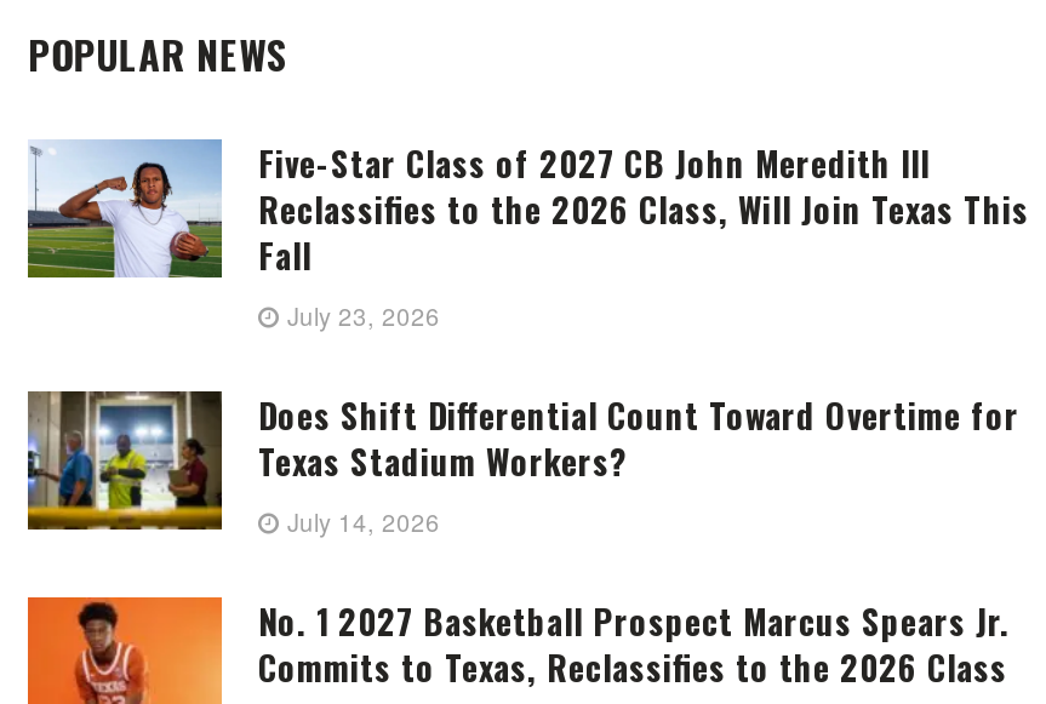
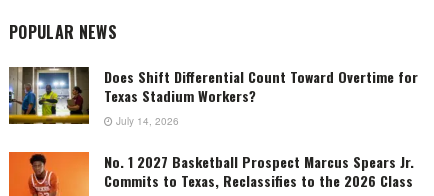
- [image]
- Five-Star Class of 2027 CB John Meredith III
- Reclassifies to the 2026 Class, Will Join Texas This
- Fall
- July 23, 2026
